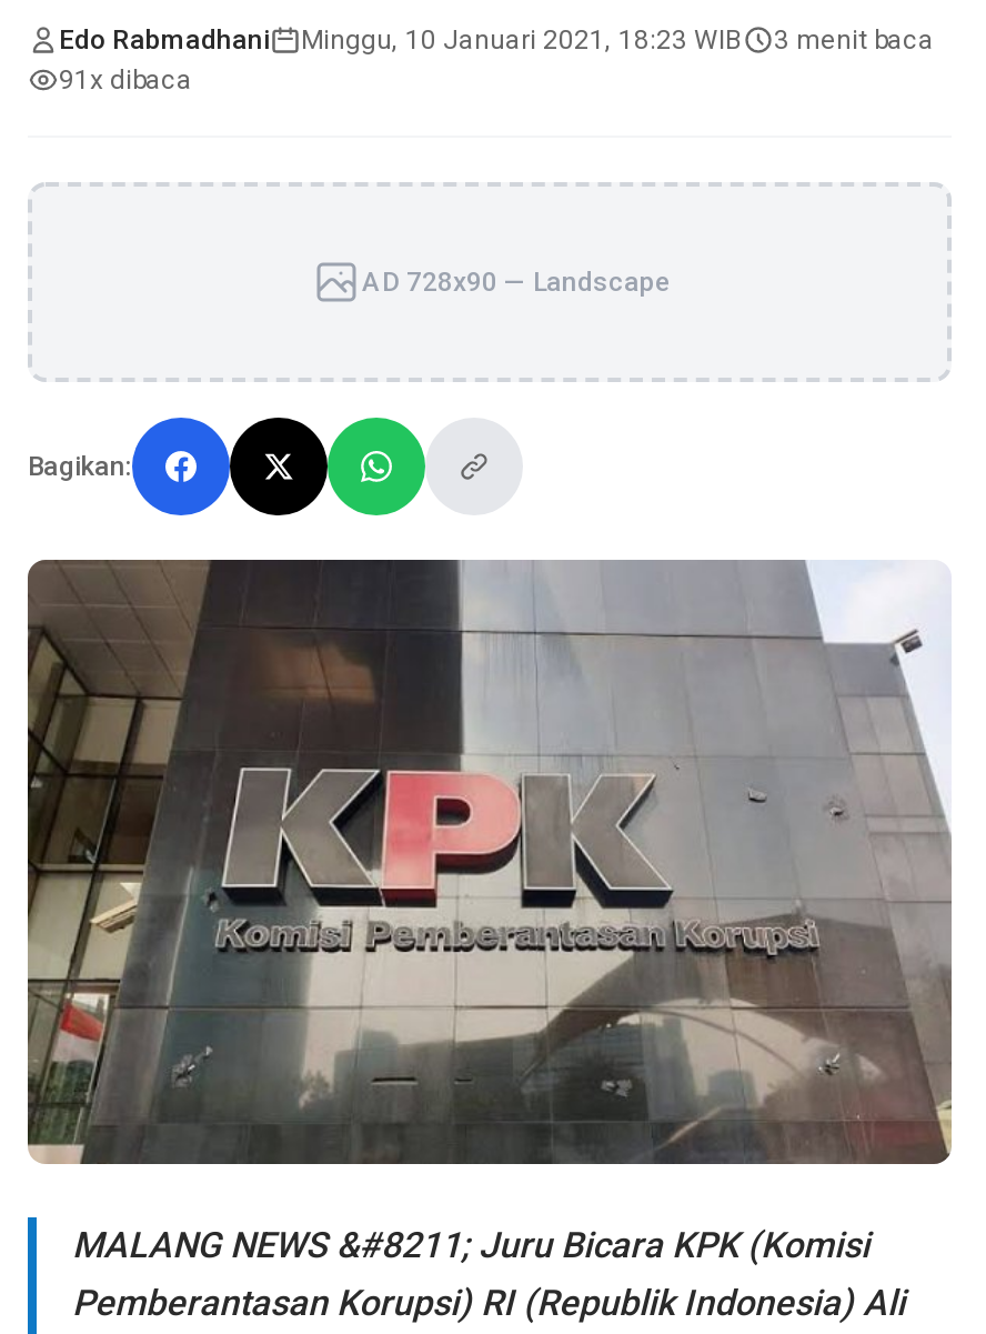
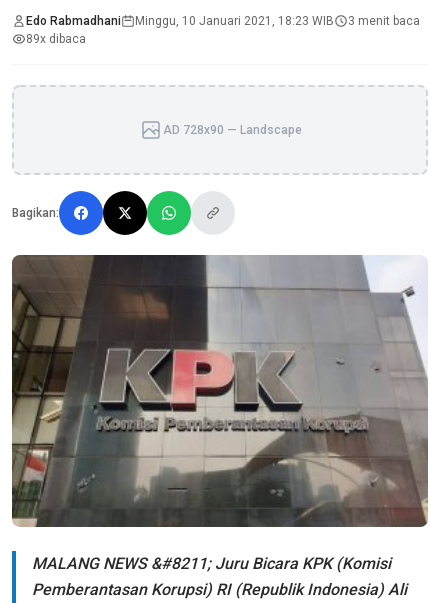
- 91x dibaca
+ 89x dibaca
